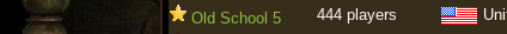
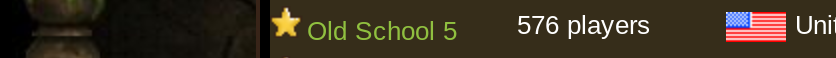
- Old School 5 444 players
+ Old School 5 576 players
